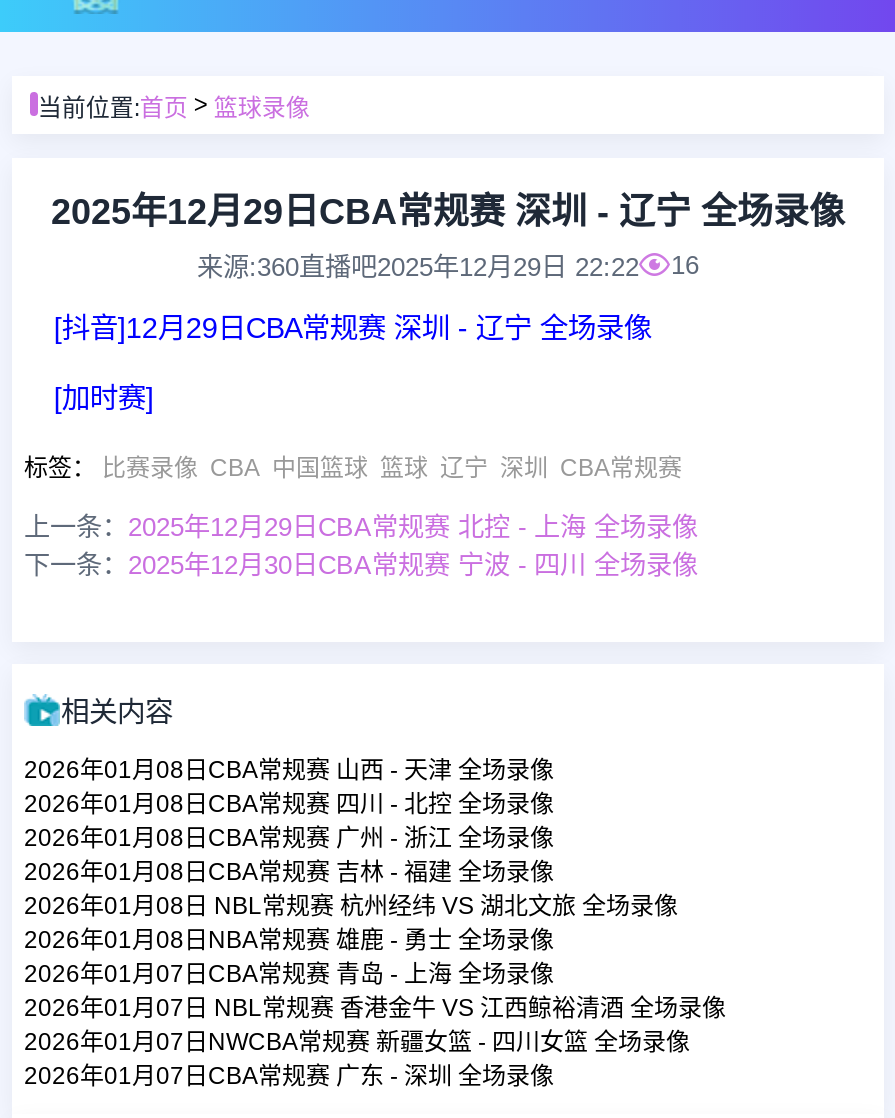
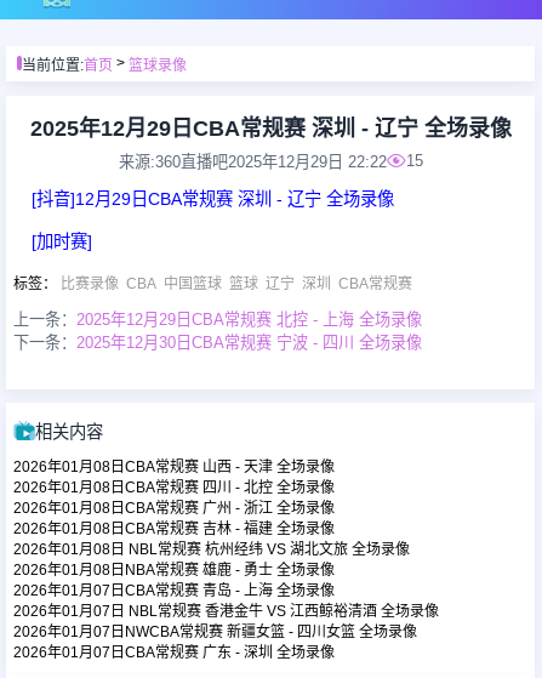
- 来源:360直播吧2025年12月29日 22:22 16
+ 来源:360直播吧2025年12月29日 22:22 15
